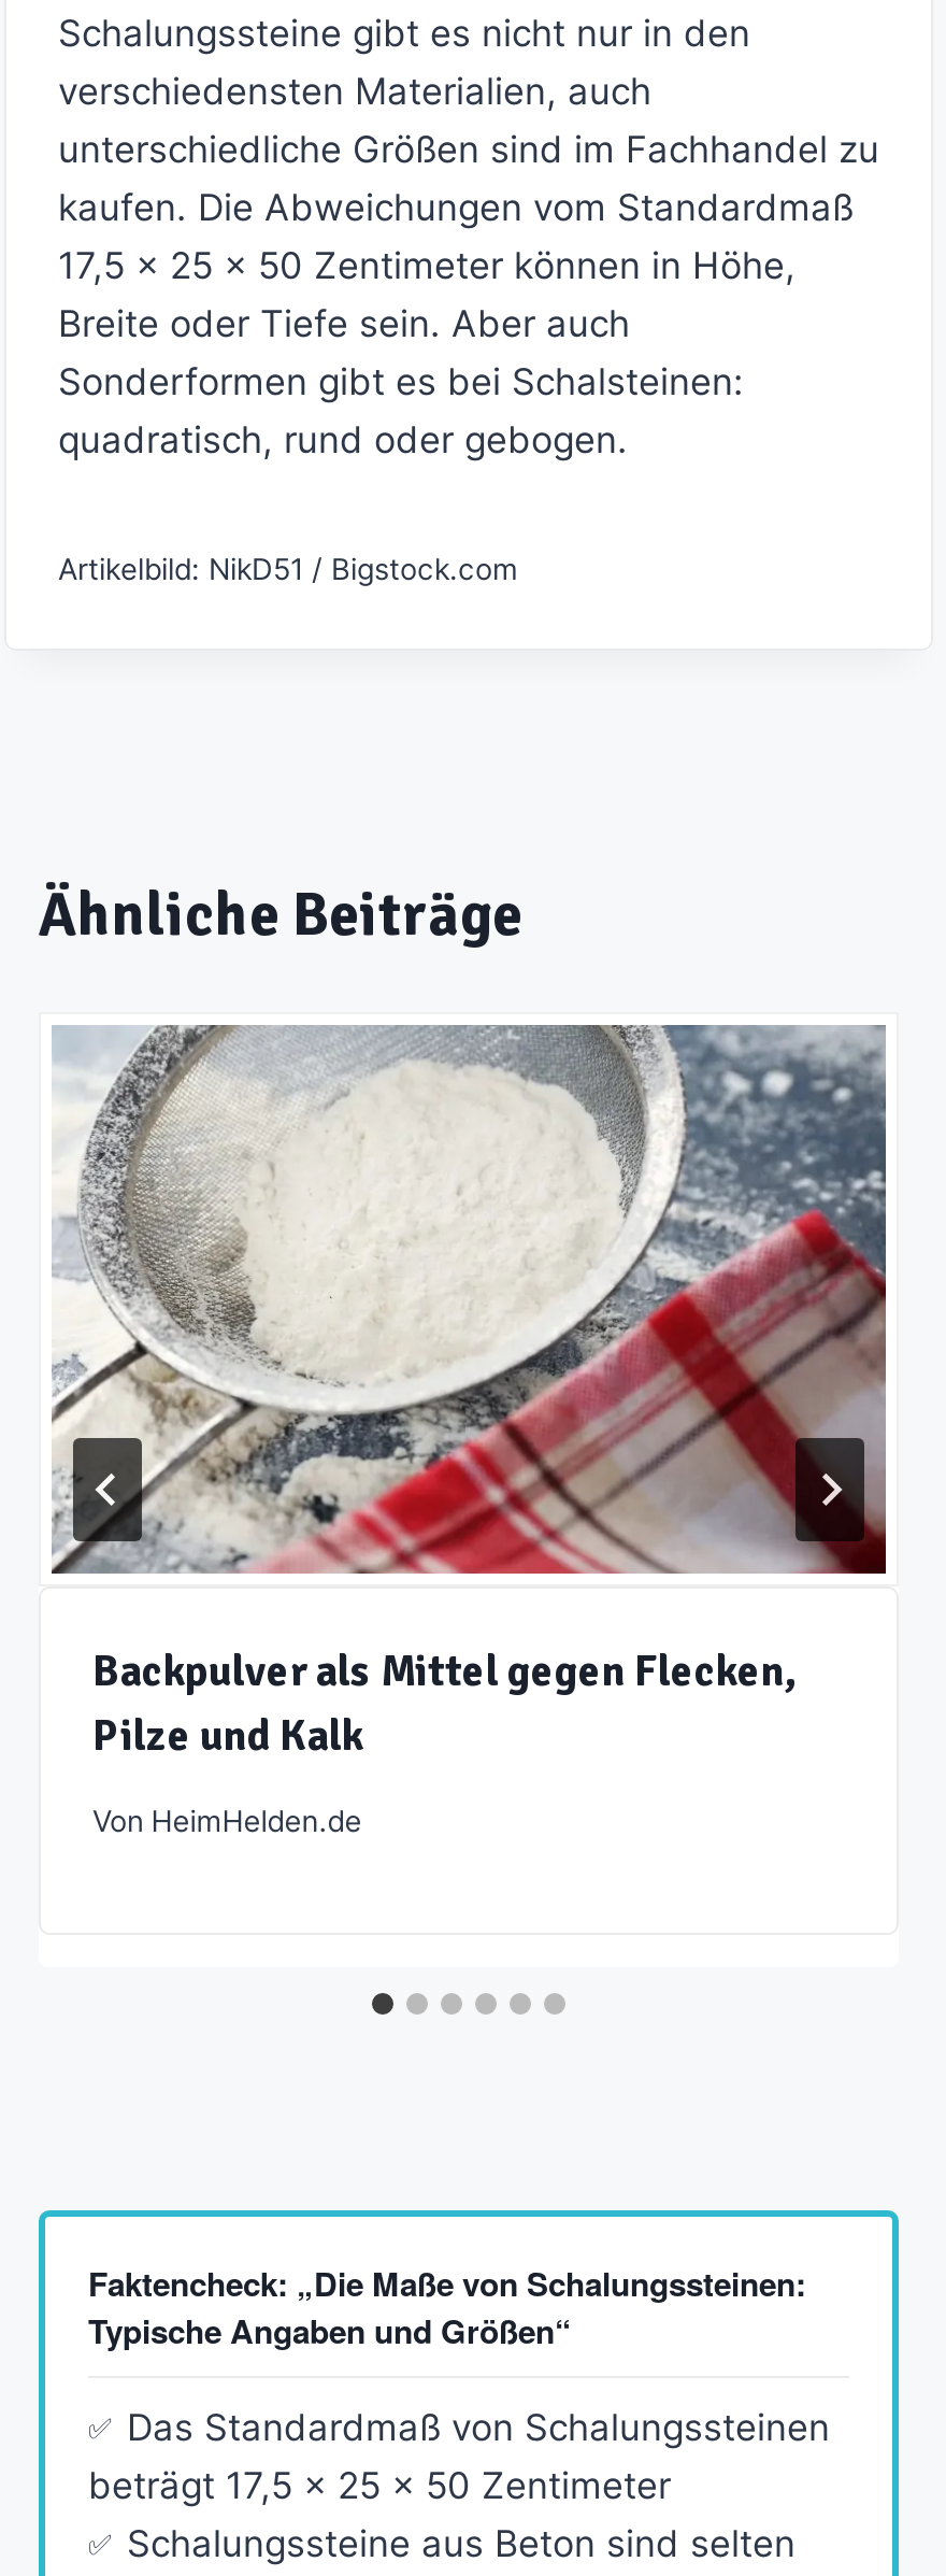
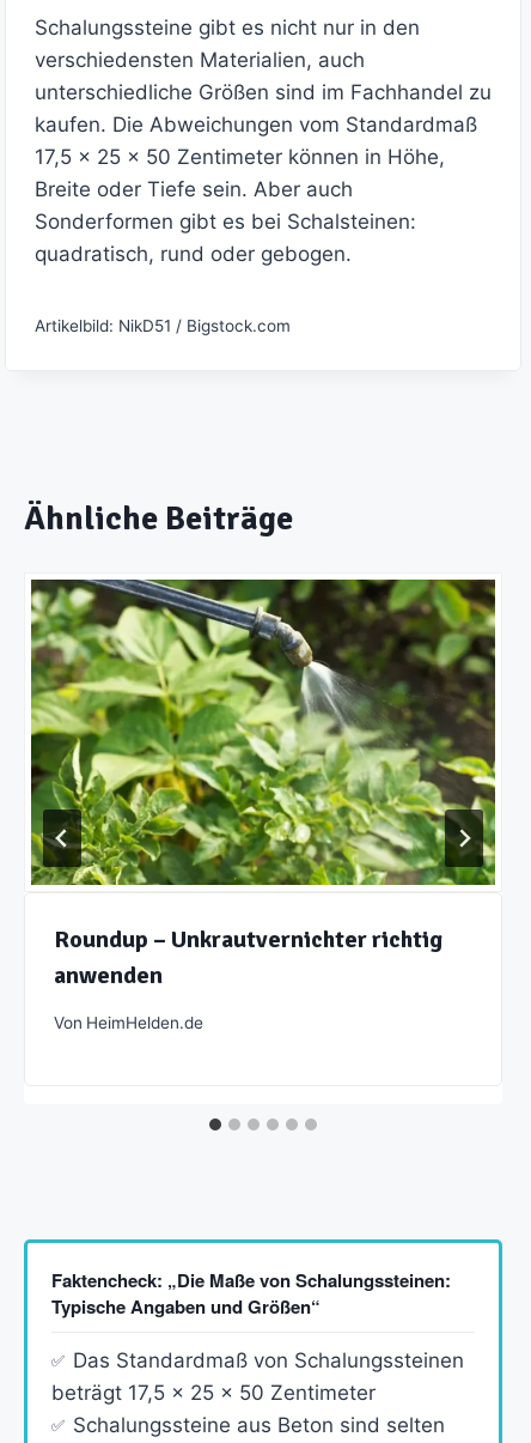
- [image]
- Backpulver als Mittel gegen Flecken,
- Pilze und Kalk
+ [image]
+ Roundup – Unkrautvernichter richtig
+ anwenden
